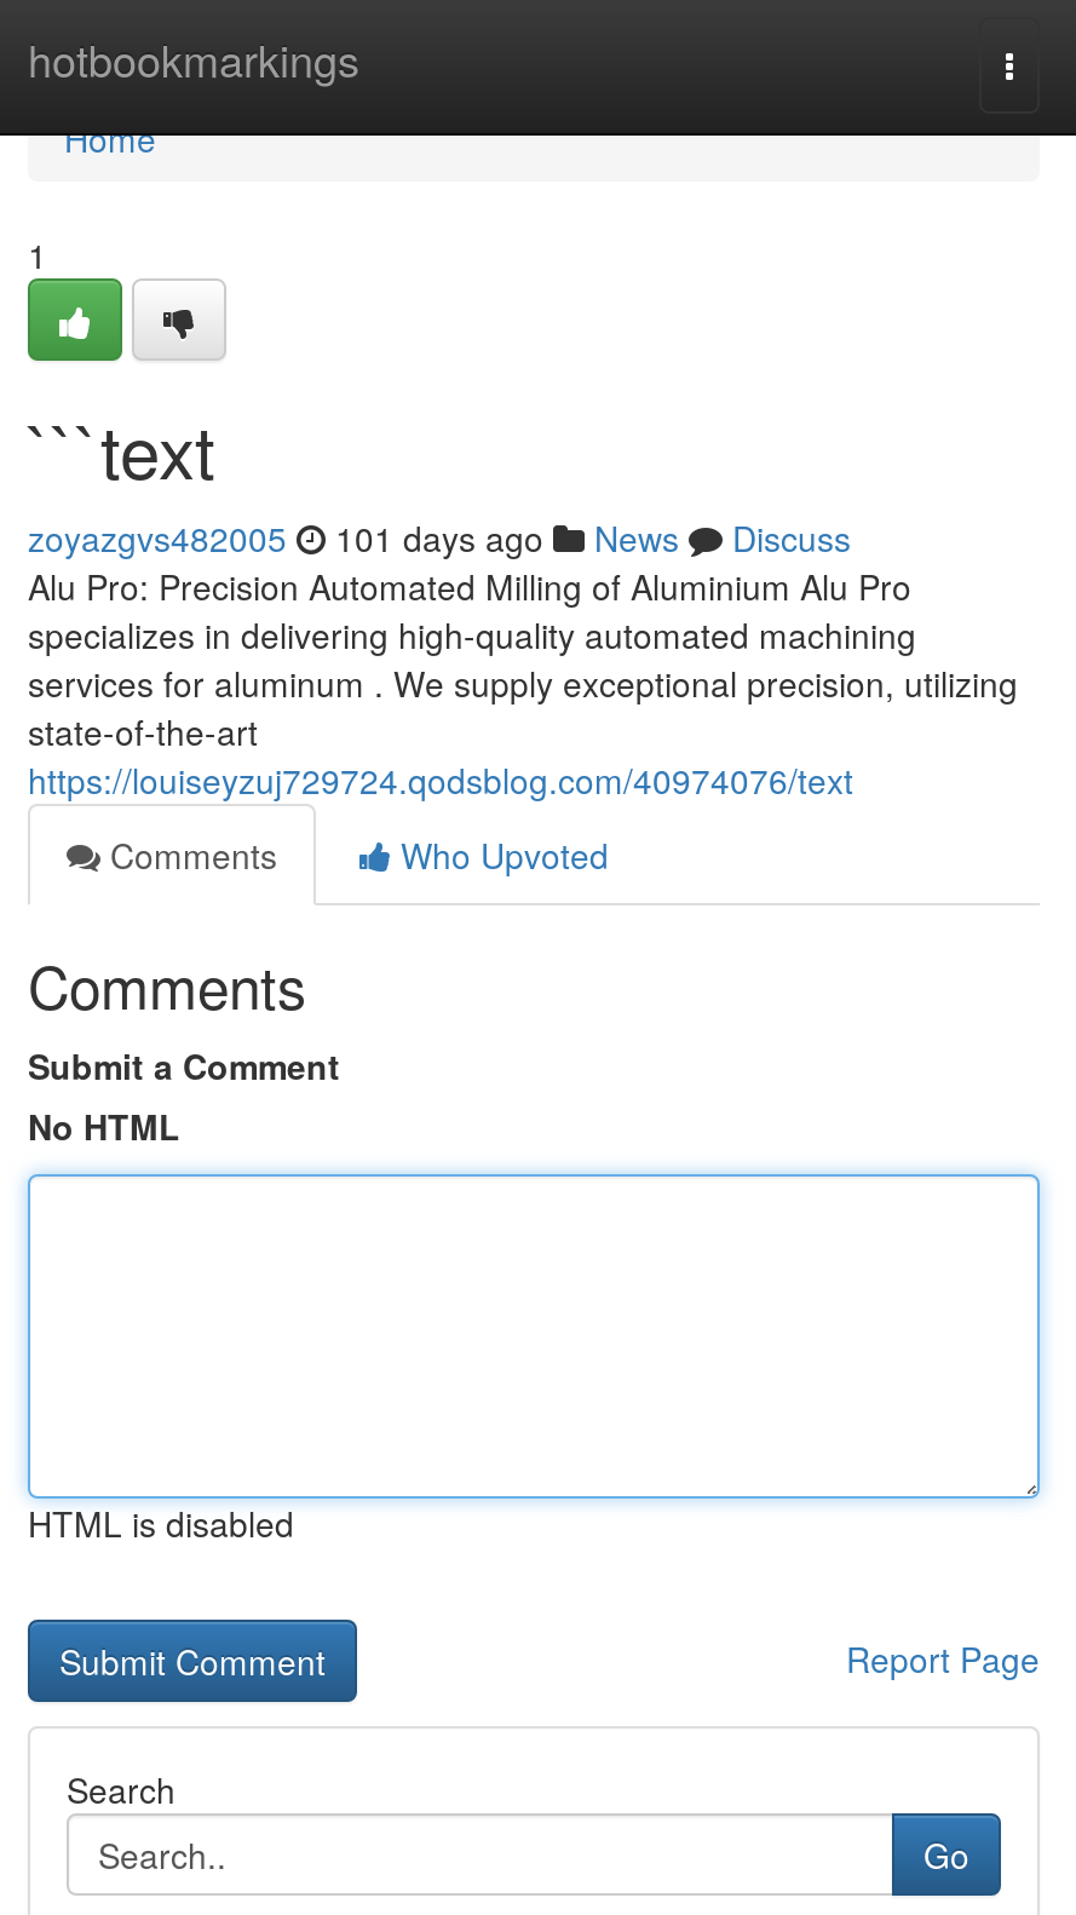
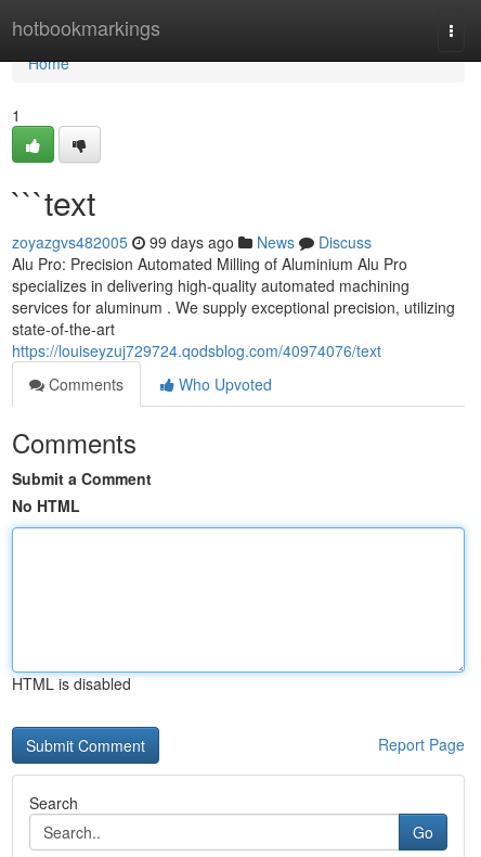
- zoyazgvs482005 101 days ago News Discuss
+ zoyazgvs482005 99 days ago News Discuss
